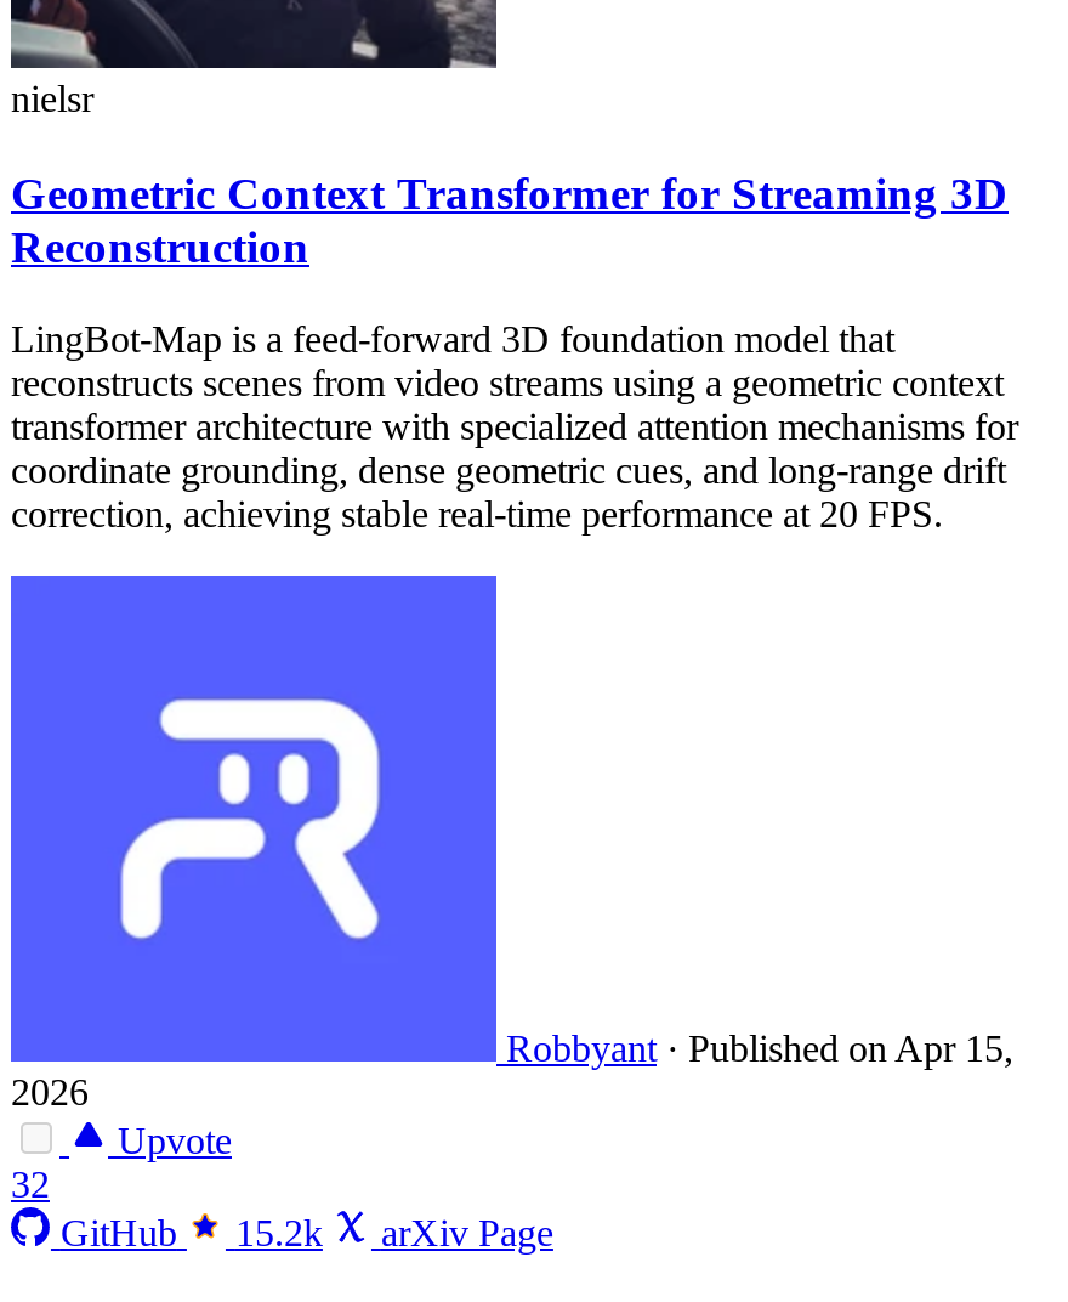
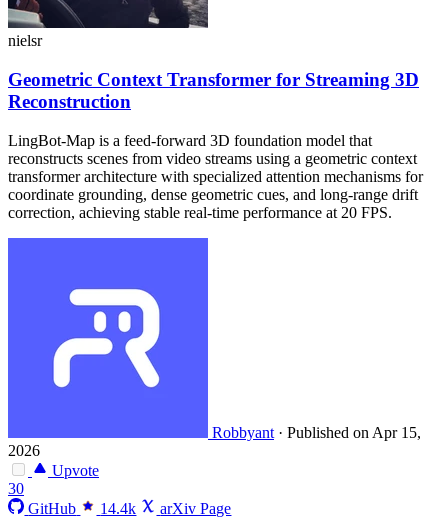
- 32
+ 30

- GitHub 15.2k arXiv Page
+ GitHub 14.4k arXiv Page
